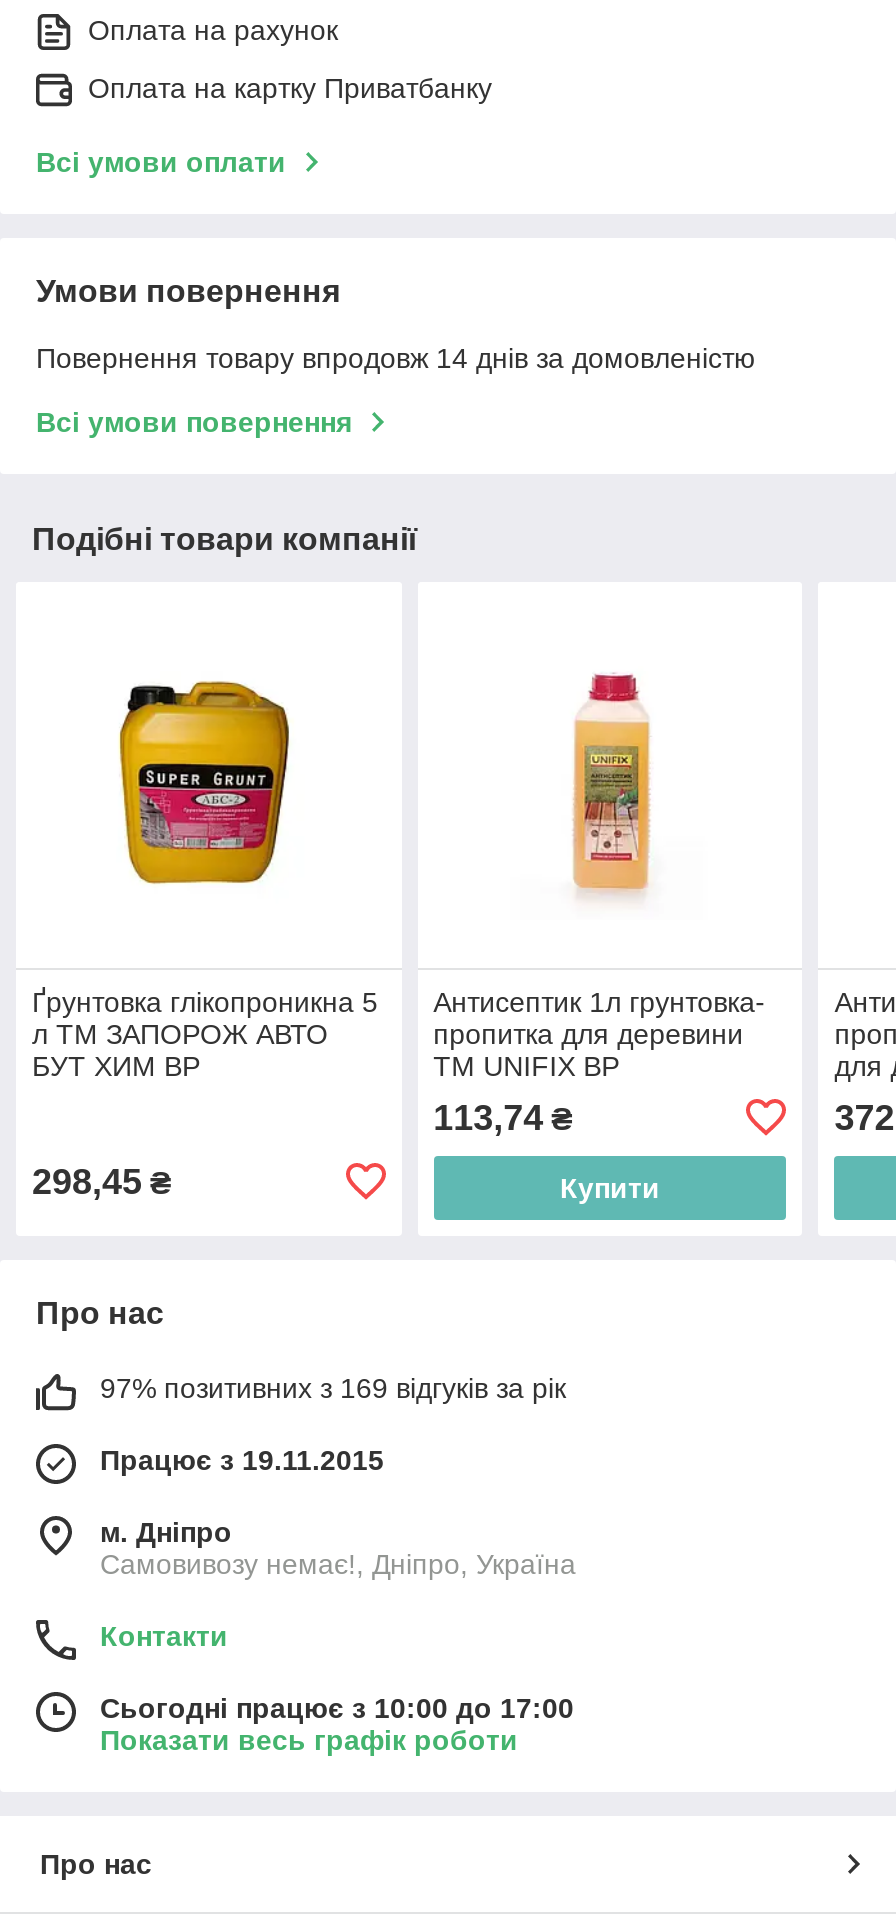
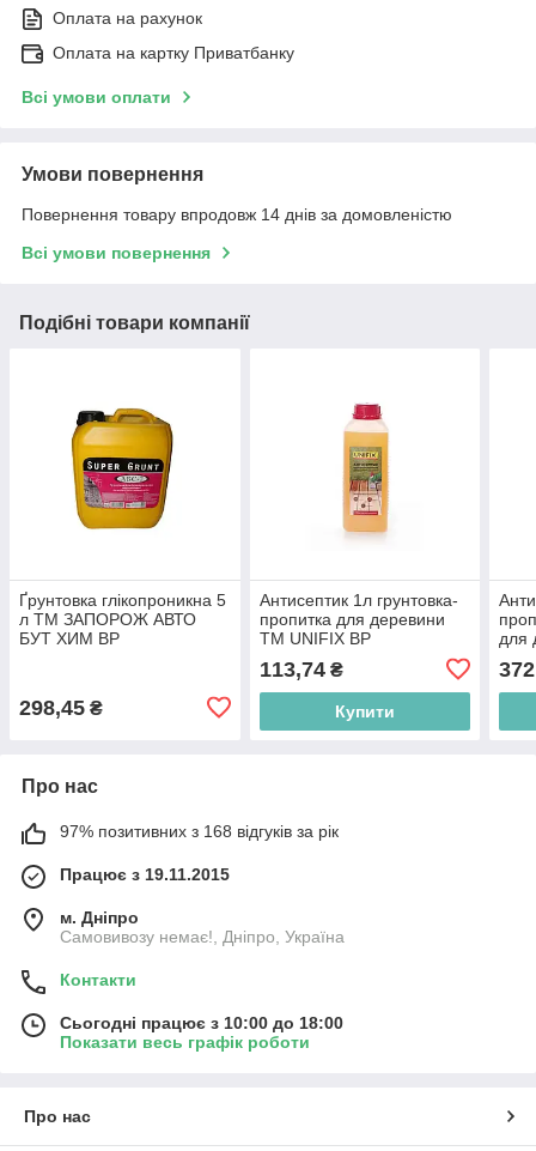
- 97% позитивних з 169 відгуків за рік
+ 97% позитивних з 168 відгуків за рік

- Сьогодні працює з 10:00 до 17:00
+ Сьогодні працює з 10:00 до 18:00
